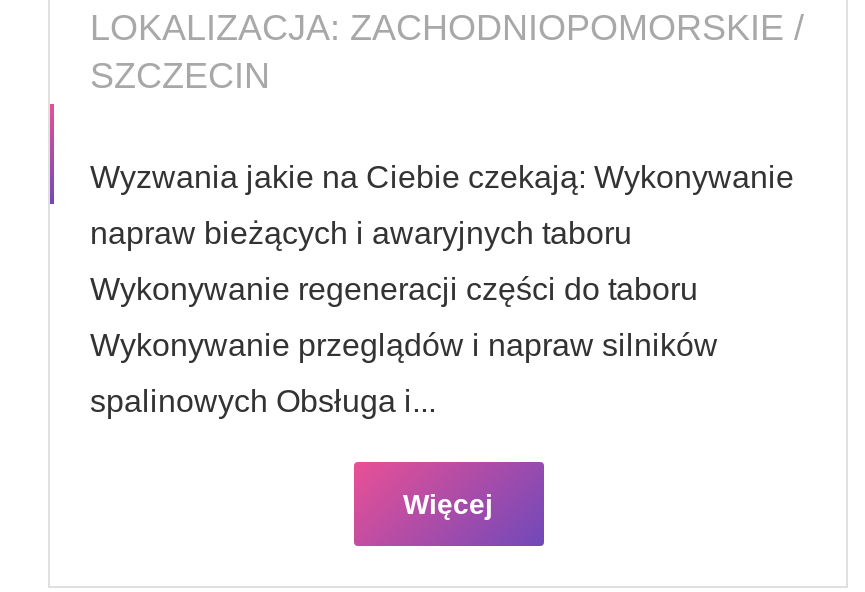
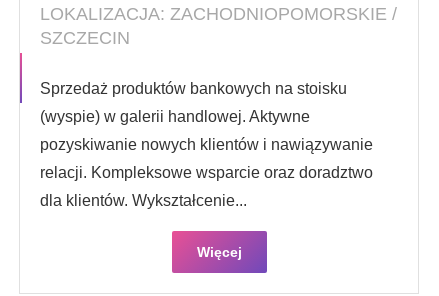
- Wyzwania jakie na Ciebie czekają: Wykonywanie
+ Sprzedaż produktów bankowych na stoisku

- napraw bieżących i awaryjnych taboru
+ (wyspie) w galerii handlowej. Aktywne

- Wykonywanie regeneracji części do taboru
+ pozyskiwanie nowych klientów i nawiązywanie

- Wykonywanie przeglądów i napraw silników
+ relacji. Kompleksowe wsparcie oraz doradztwo

- spalinowych Obsługa i...
+ dla klientów. Wykształcenie...
